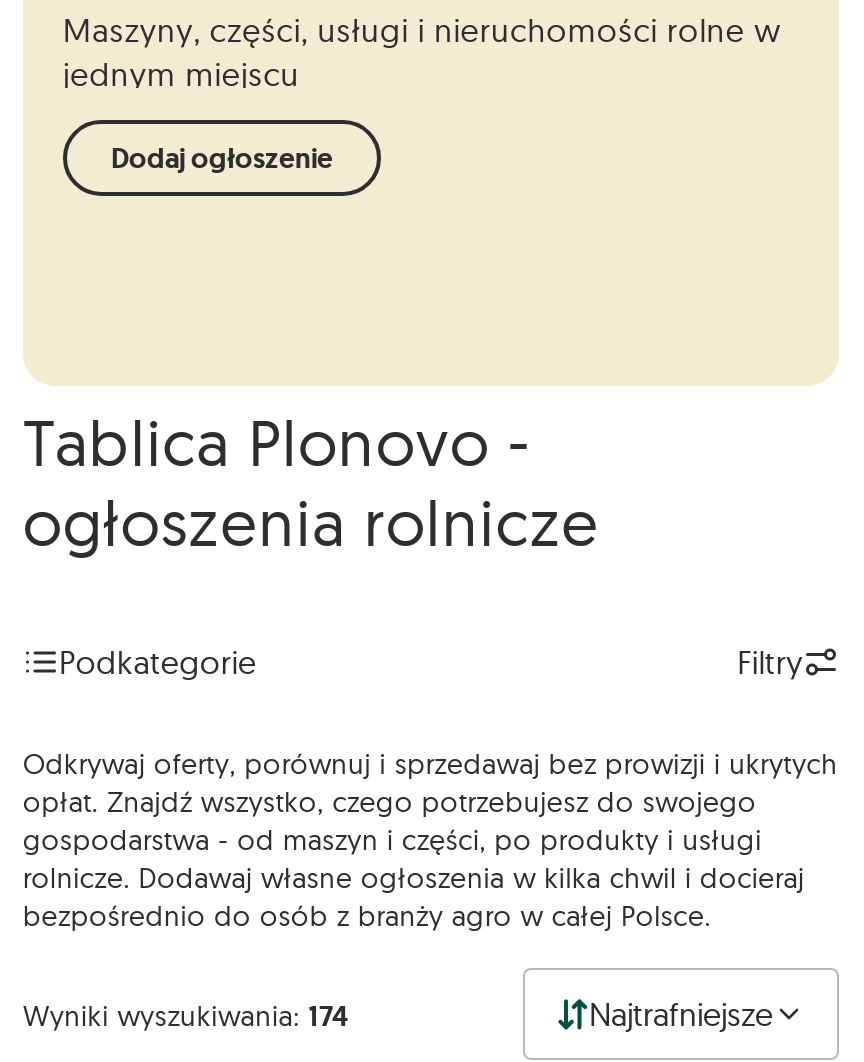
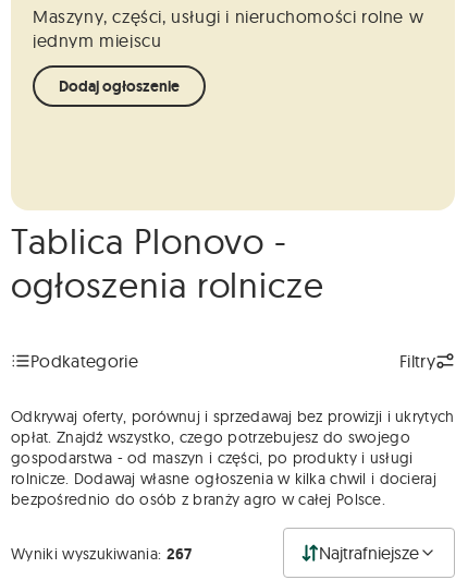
- Wyniki wyszukiwania: 174
+ Wyniki wyszukiwania: 267
